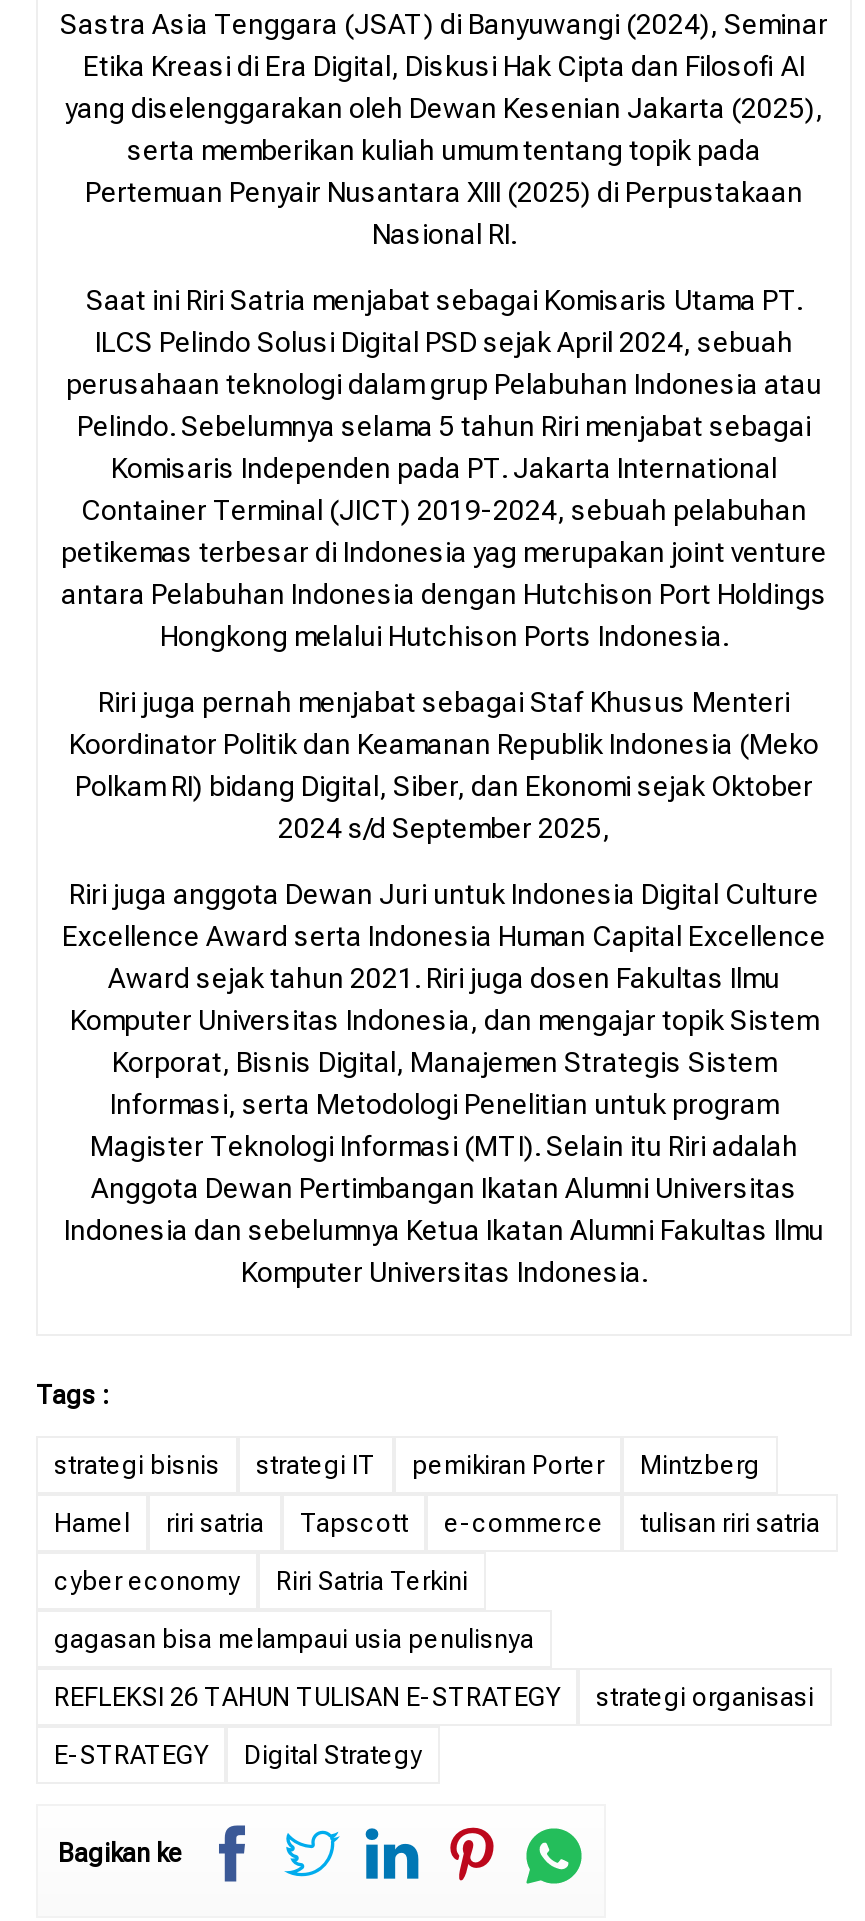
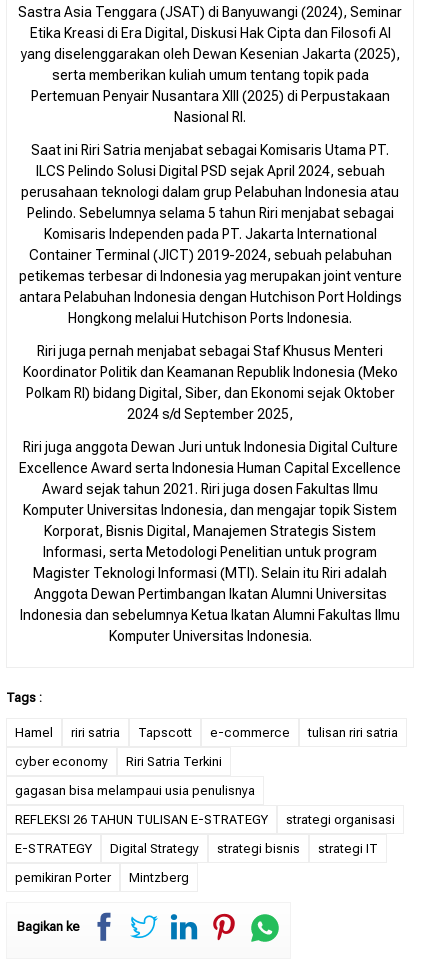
moved down: strategi bisnis | strategi IT | pemikiran Porter | Mintzberg

moved up: Hamel | riri satria | Tapscott | ... | E-STRATEGY | Digital Strategy
